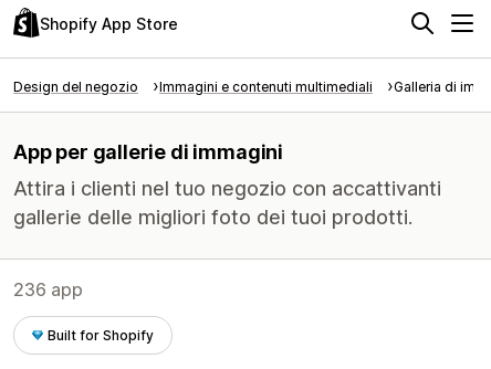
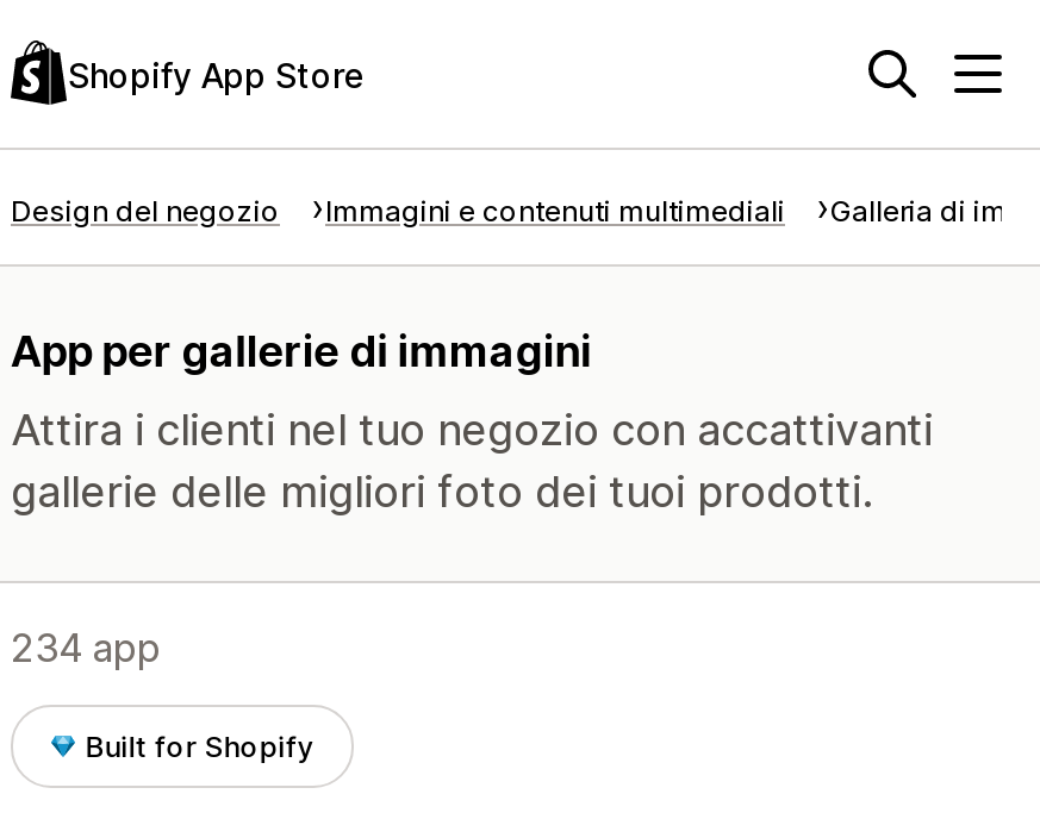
- 236 app
+ 234 app
